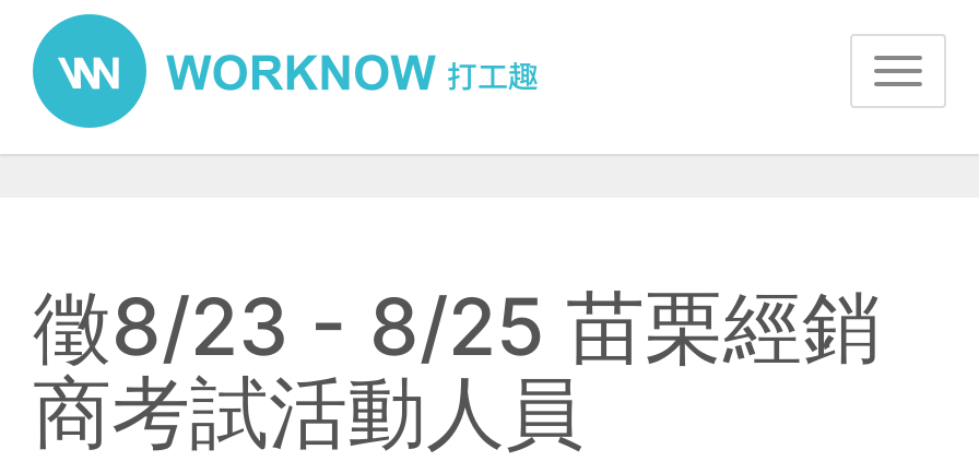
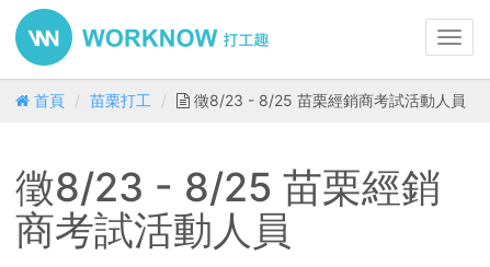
+ 首頁
+ 苗栗打工
+ 徵8/23 - 8/25 苗栗經銷商考試活動人員
